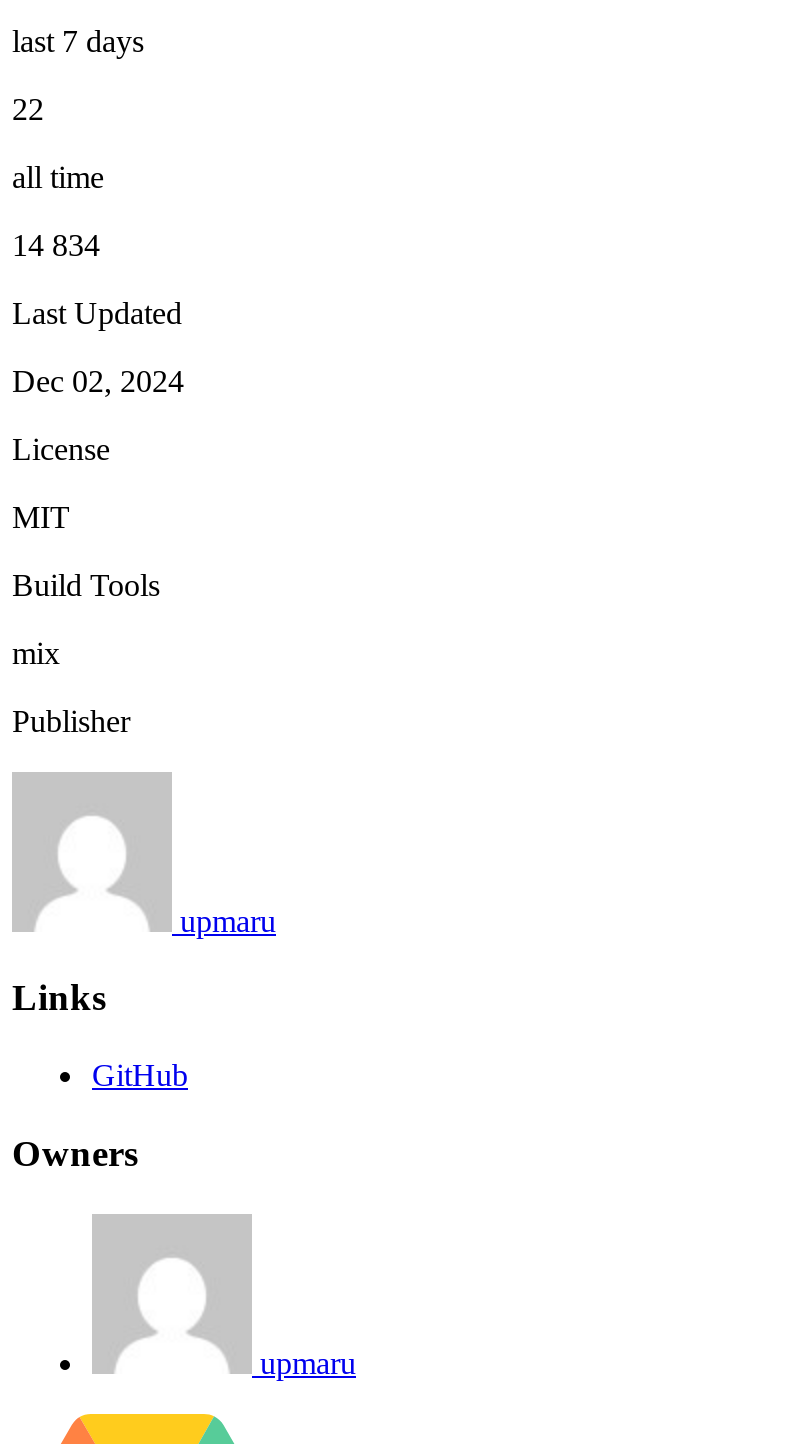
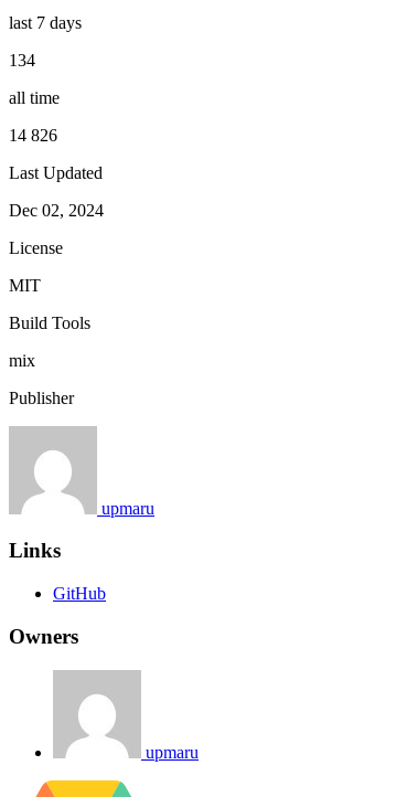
- 22
+ 134

- 14 834
+ 14 826
